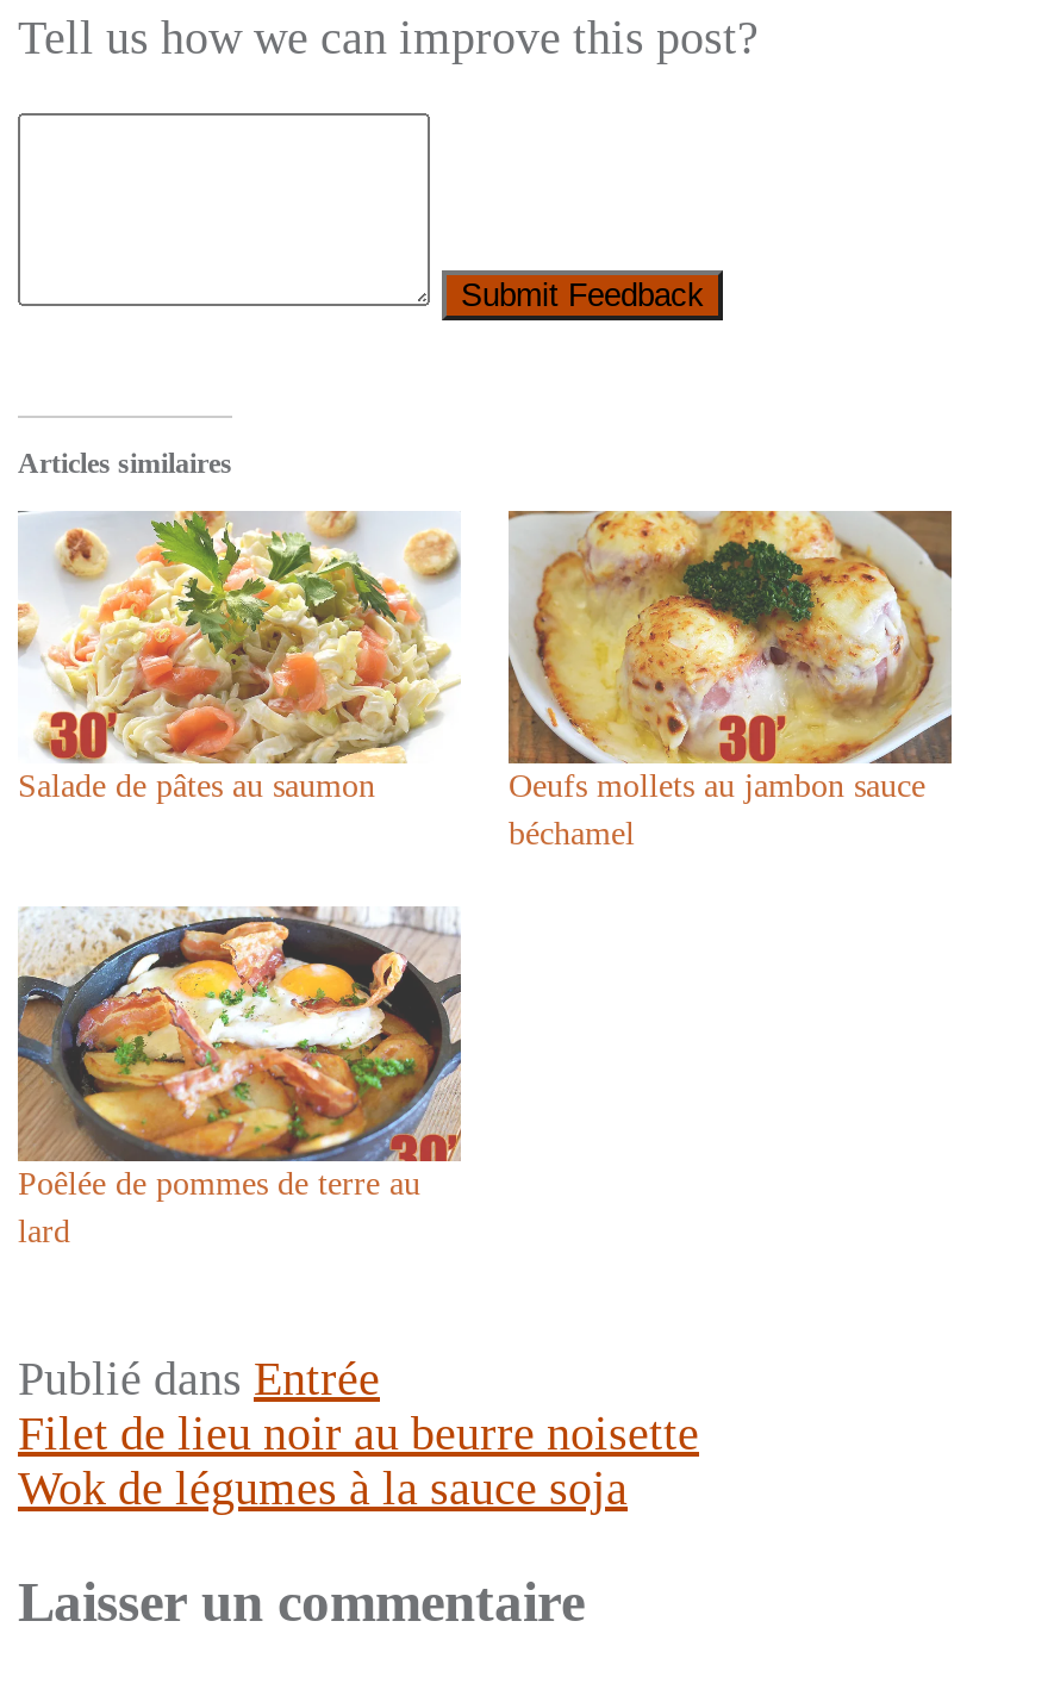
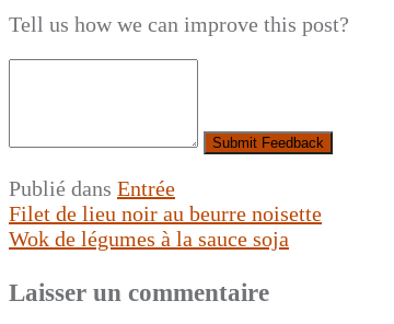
- Articles similaires

- [image]
- Salade de pâtes au saumon
- Oeufs mollets au jambon sauce
- béchamel

- [image]

- [image]
- Poêlée de pommes de terre au
- lard
